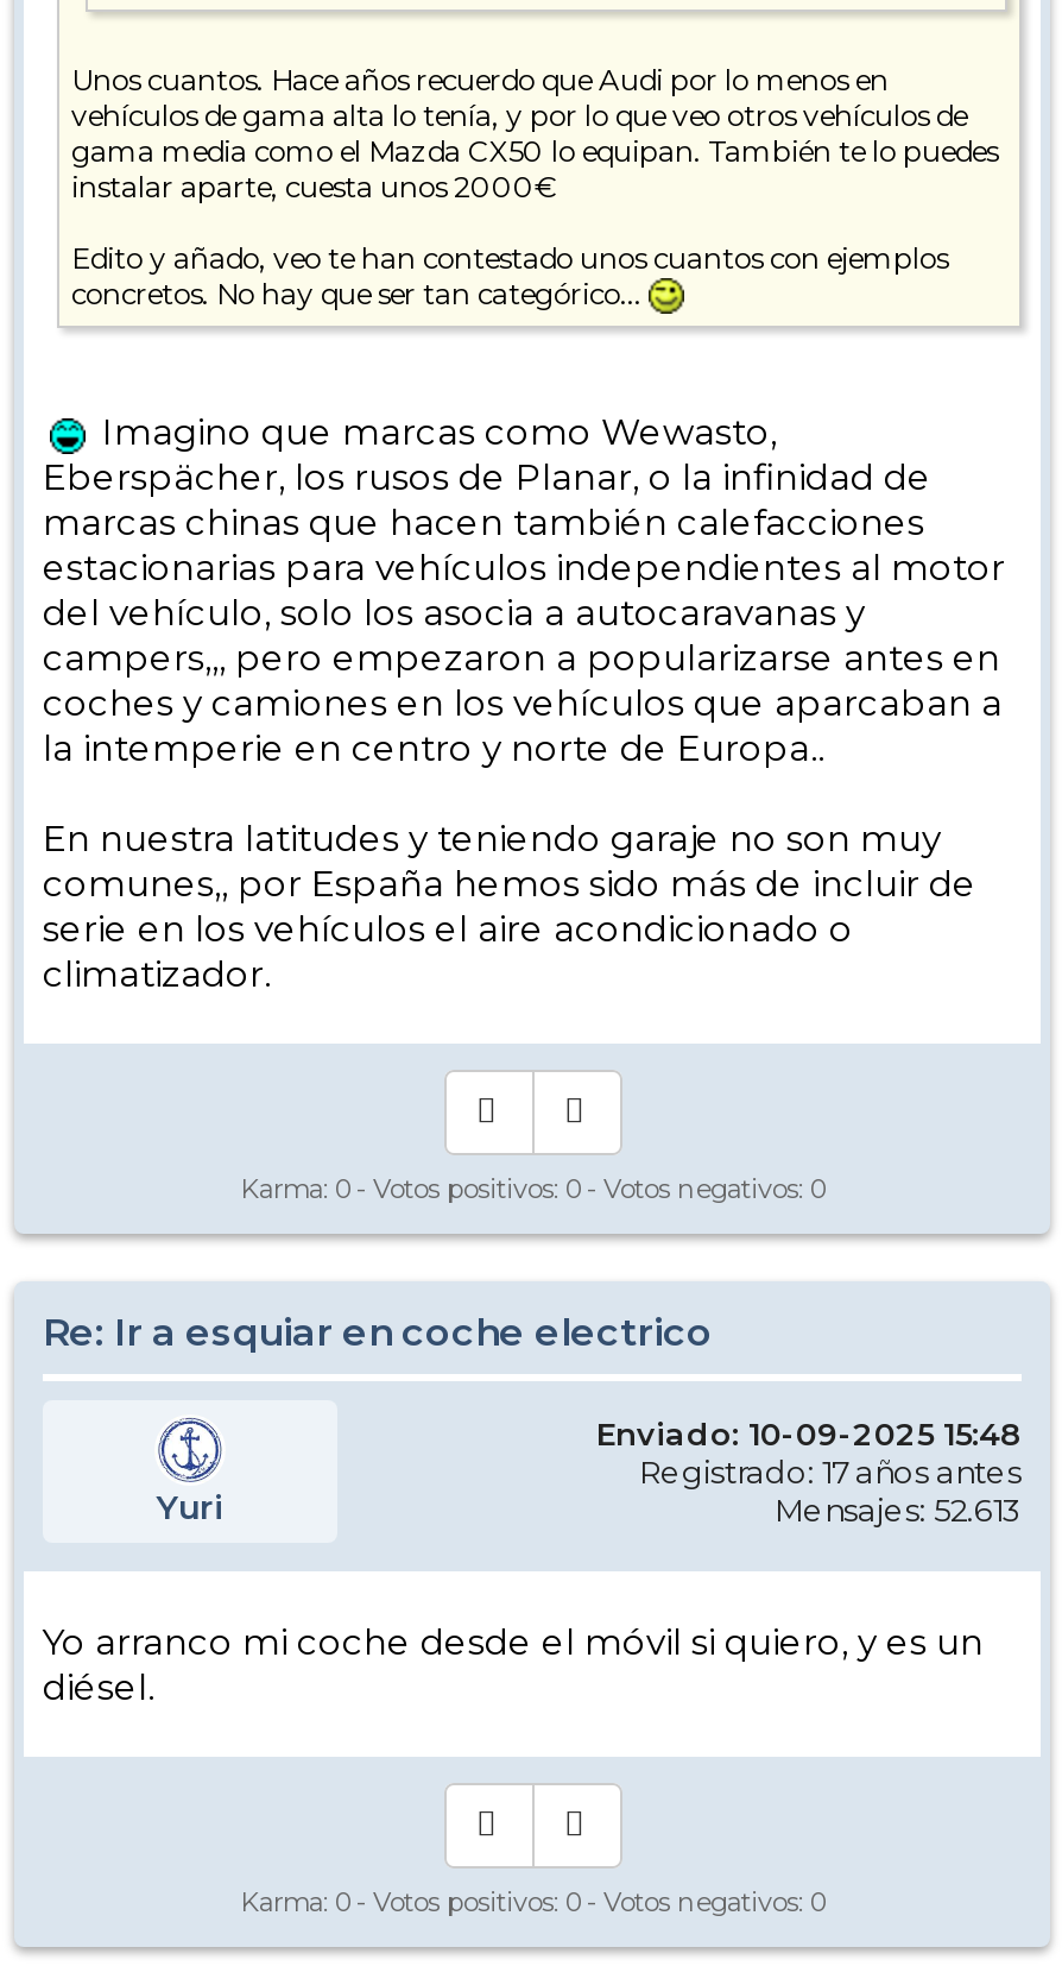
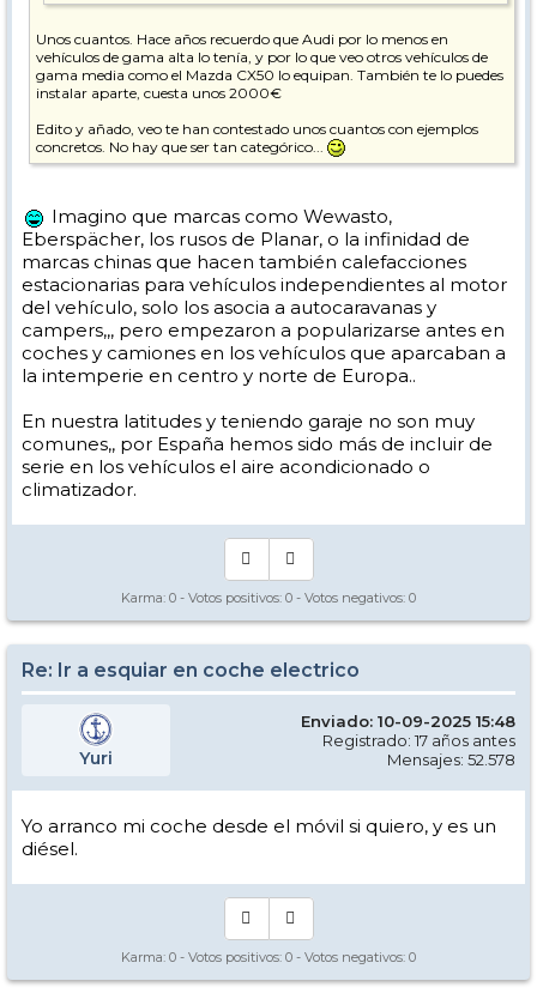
- Mensajes: 52.613
+ Mensajes: 52.578
